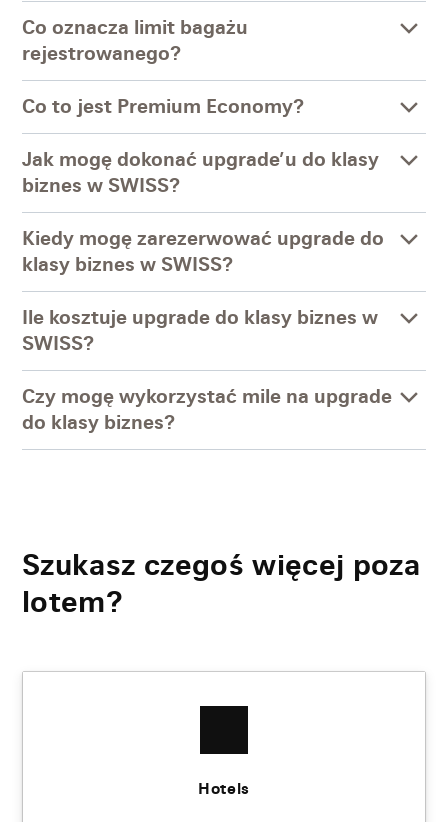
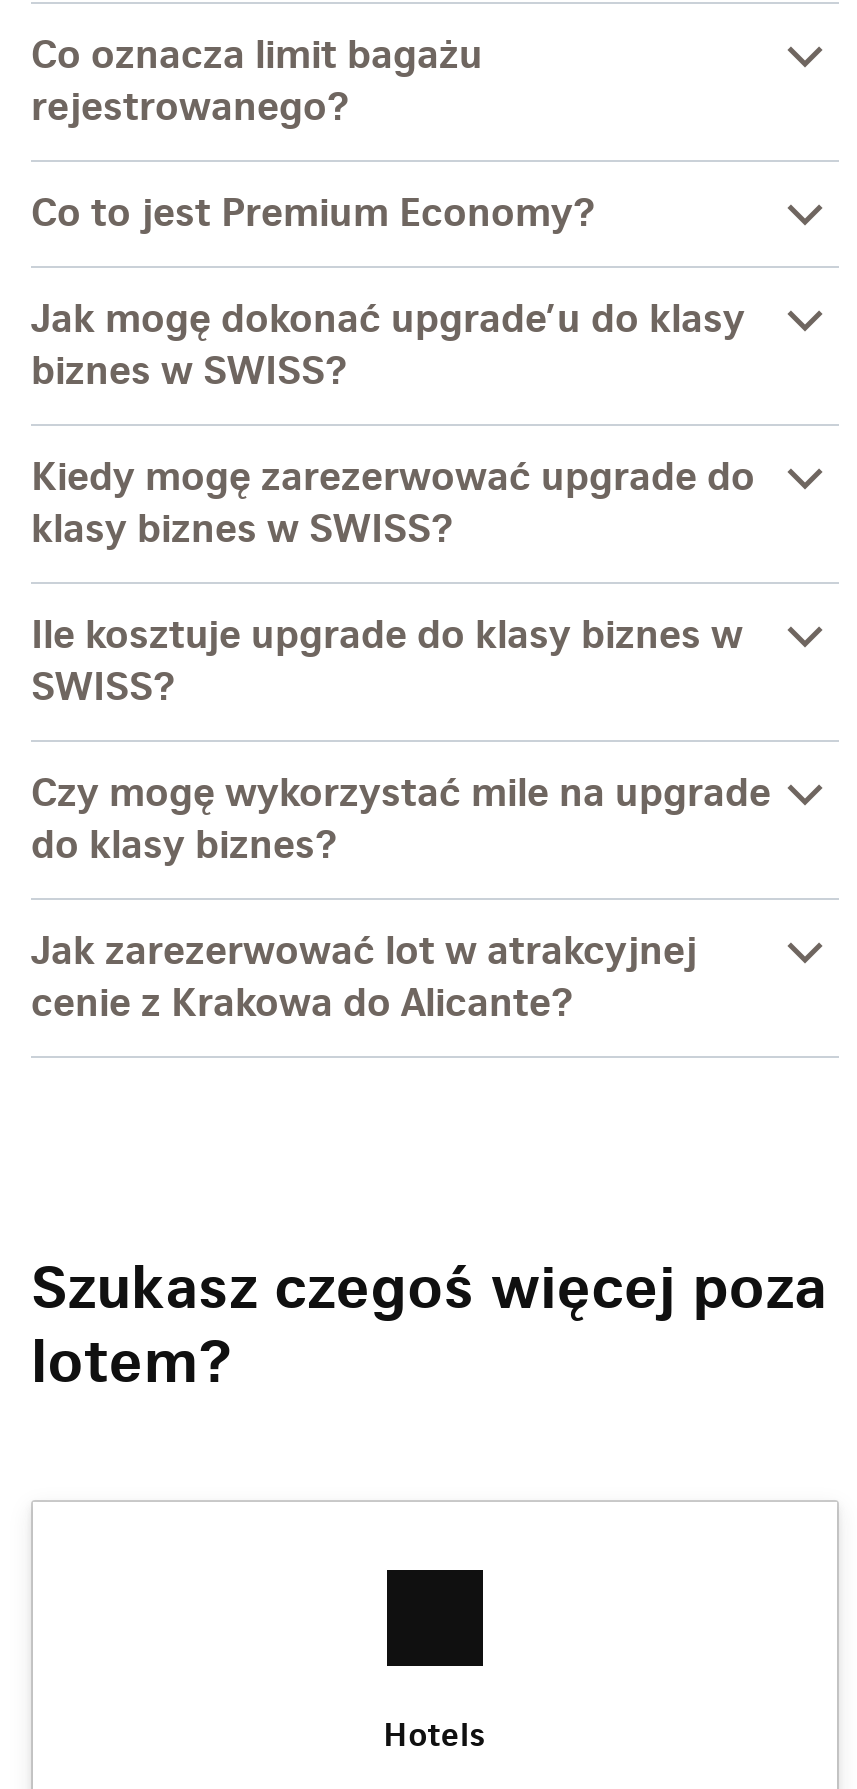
+ Jak zarezerwować lot w atrakcyjnej
+ cenie z Krakowa do Alicante?
